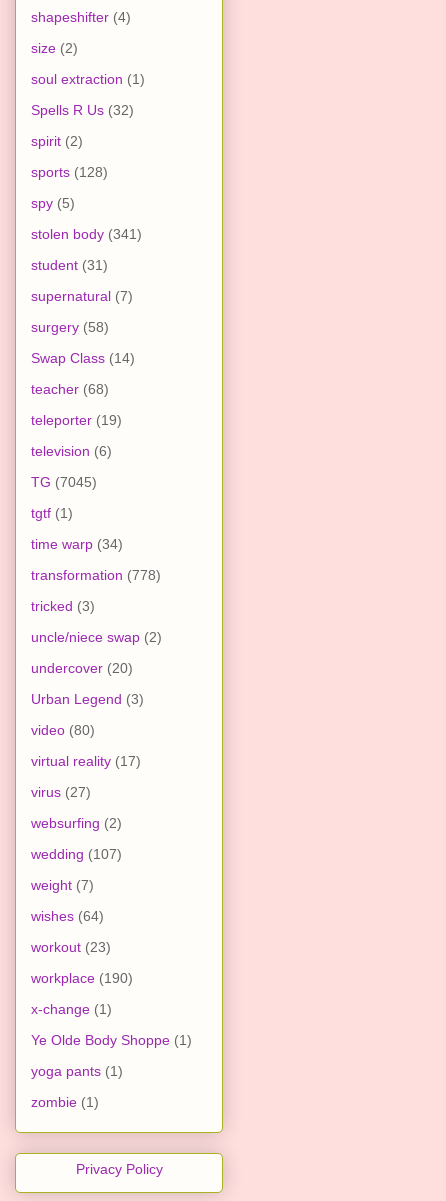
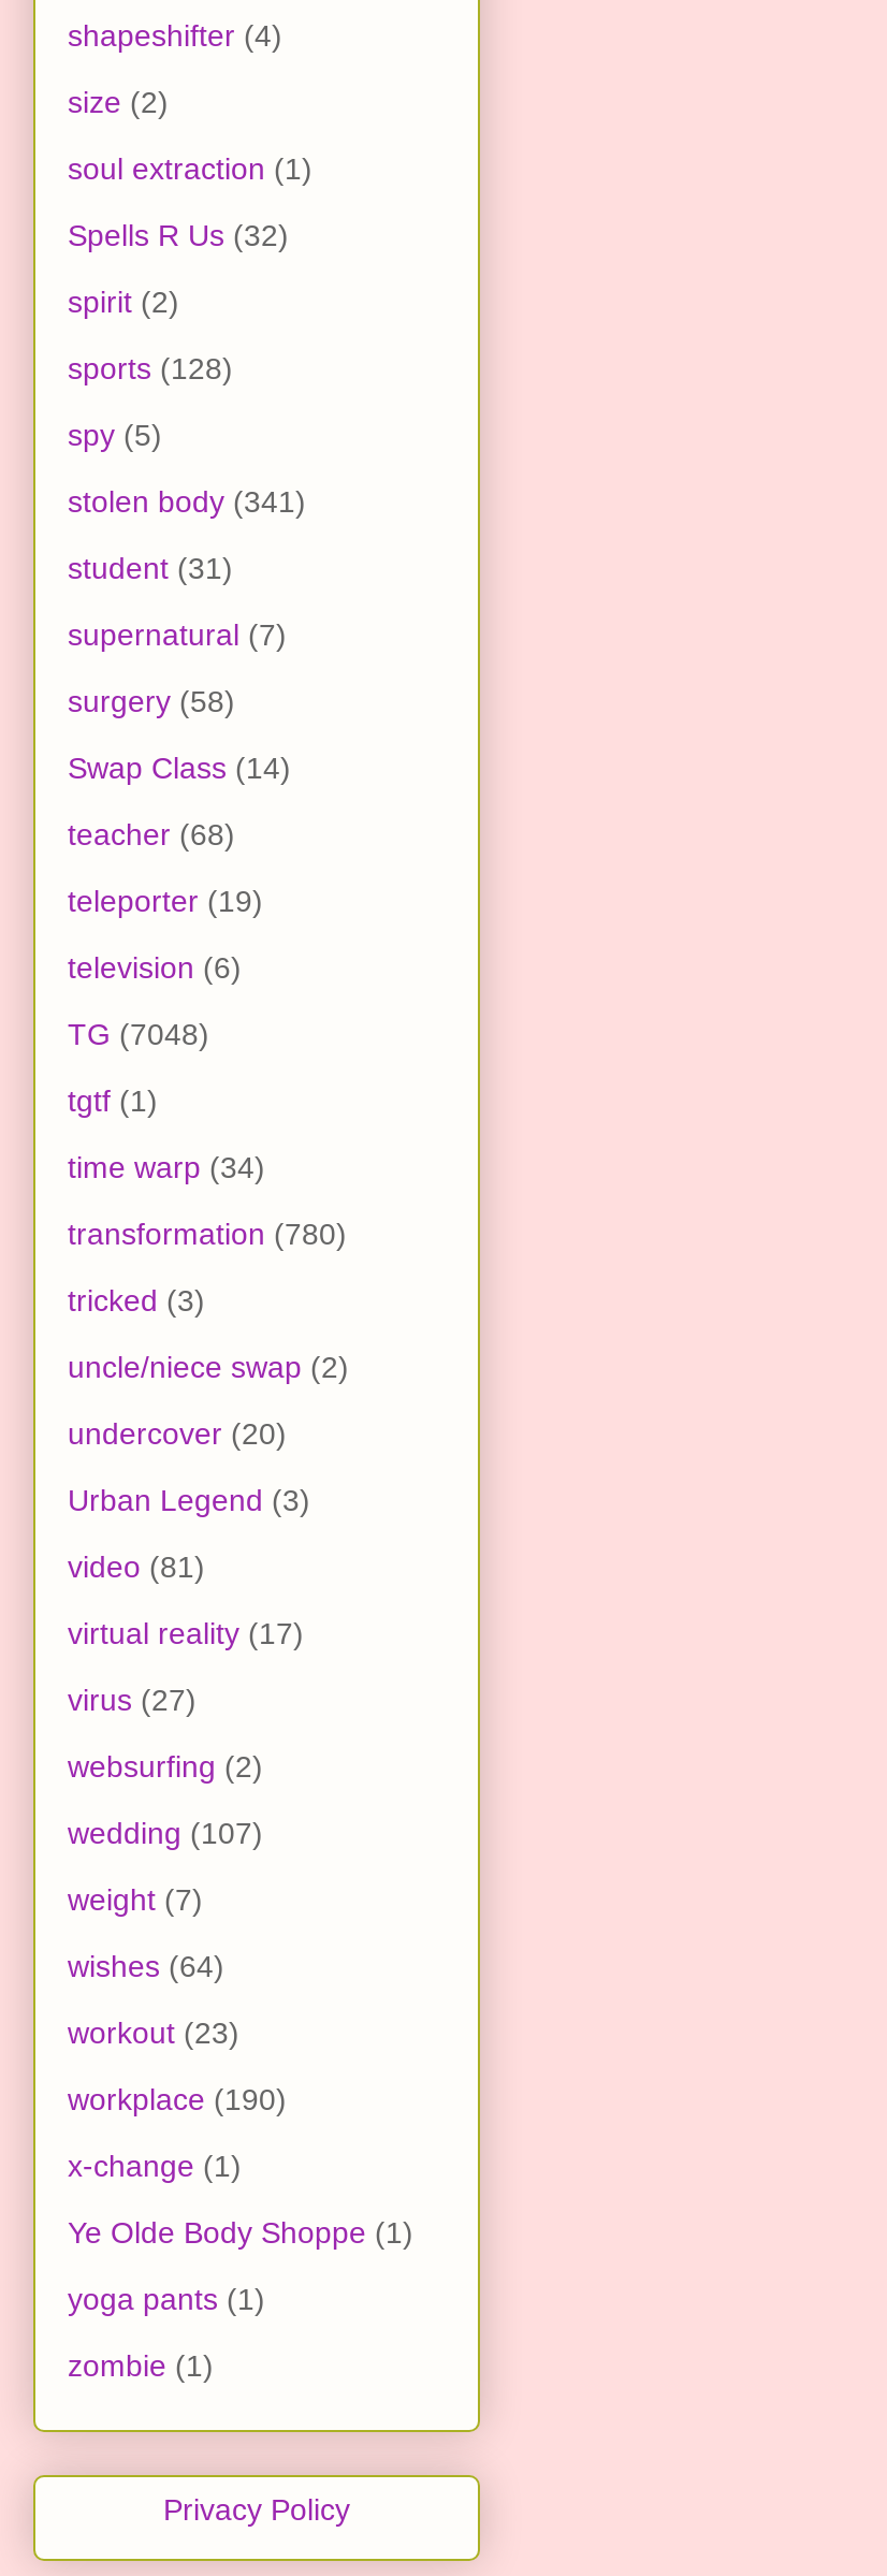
- TG (7045)
+ TG (7048)

- transformation (778)
+ transformation (780)

- video (80)
+ video (81)
